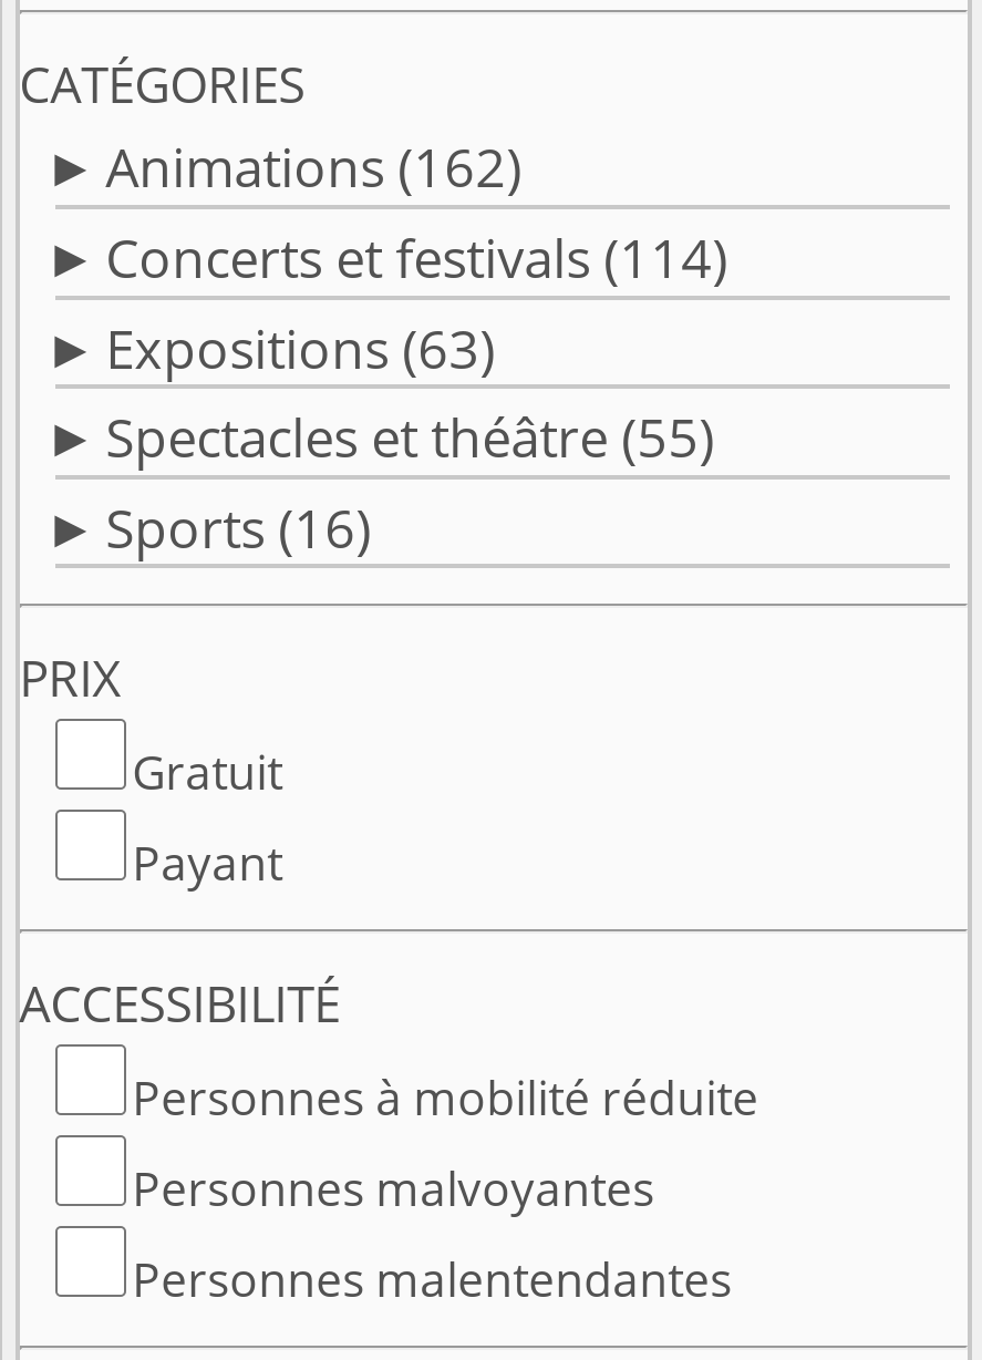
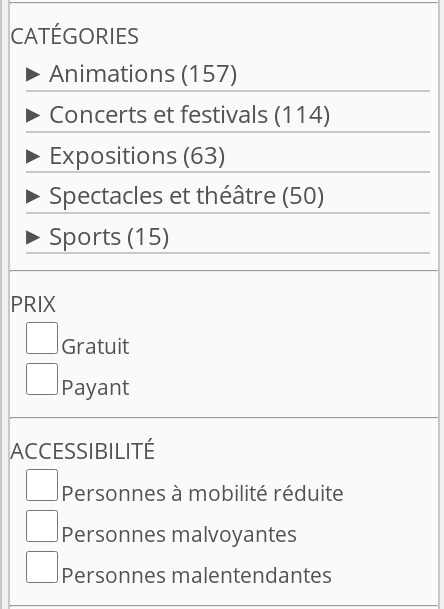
- Animations (162)
+ Animations (157)

- Spectacles et théâtre (55)
+ Spectacles et théâtre (50)

- Sports (16)
+ Sports (15)
